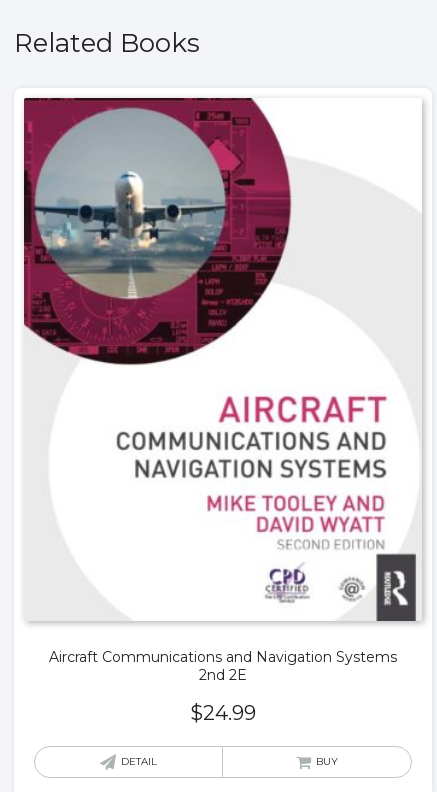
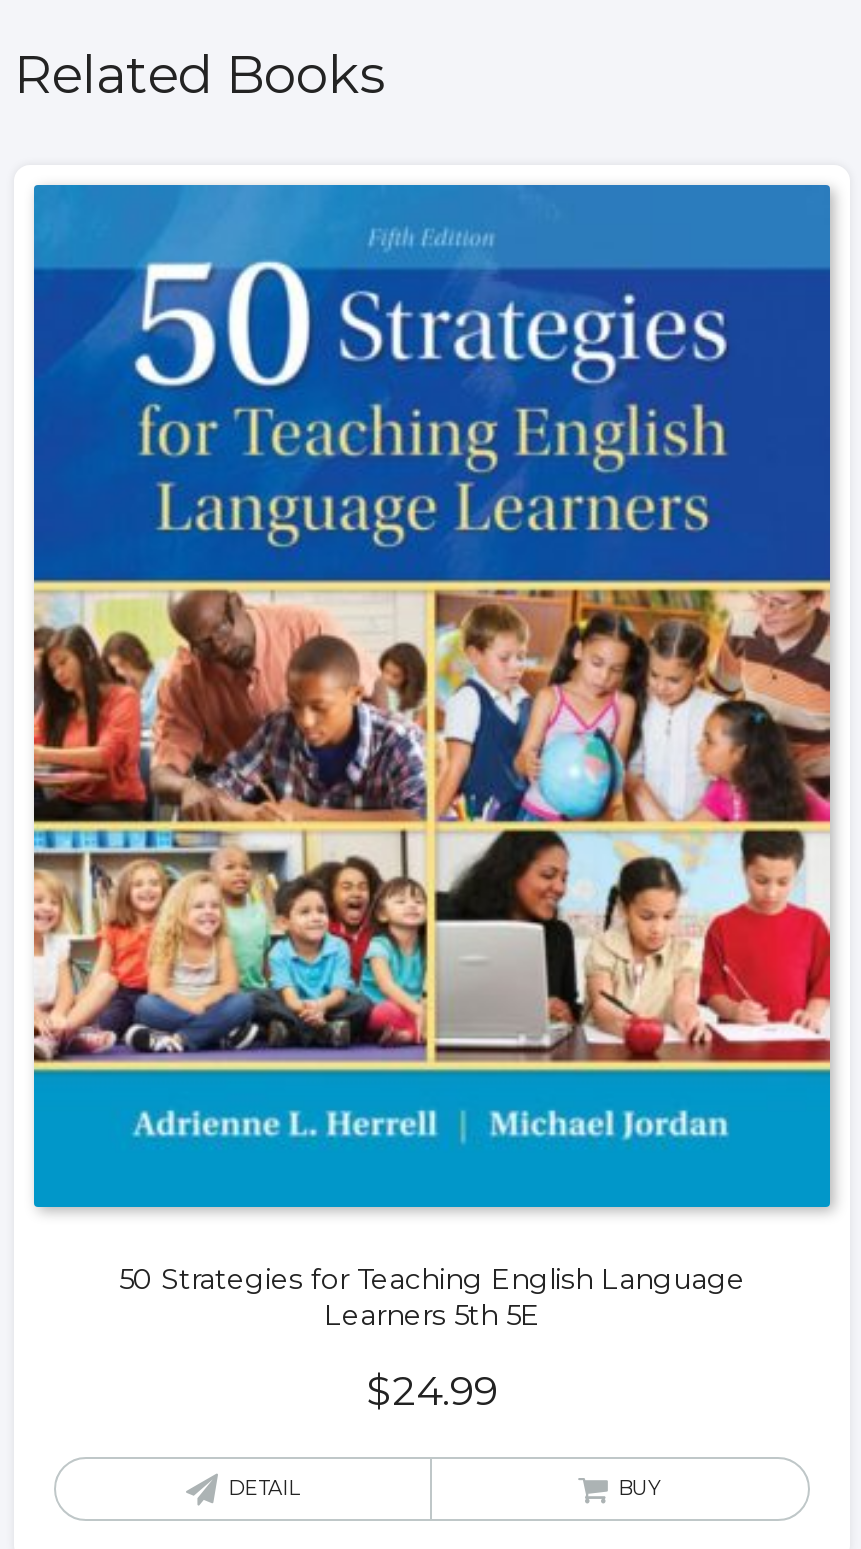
- [image]
- Aircraft Communications and Navigation Systems
- 2nd 2E
+ [image]
+ 50 Strategies for Teaching English Language
+ Learners 5th 5E
